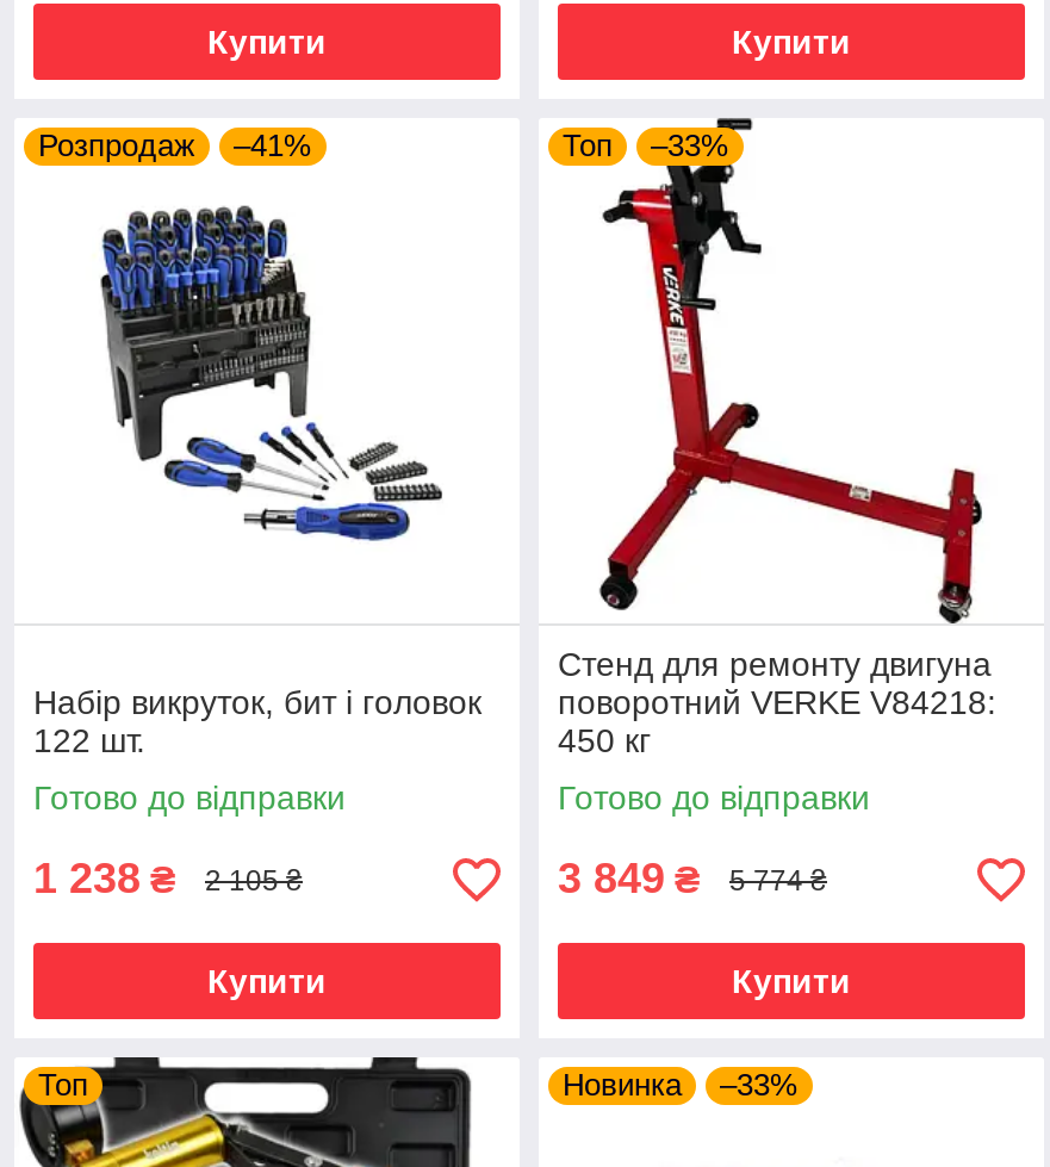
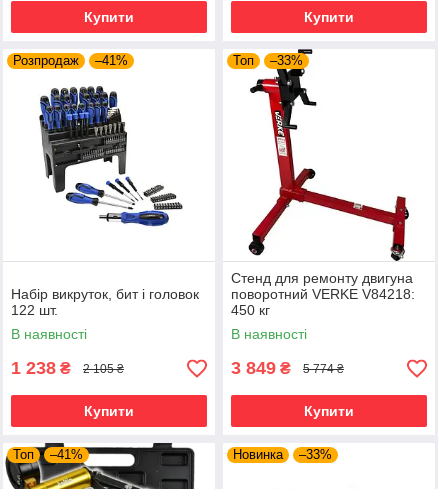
- Готово до відправки
+ В наявності

- Готово до відправки
+ В наявності

+ –41%
